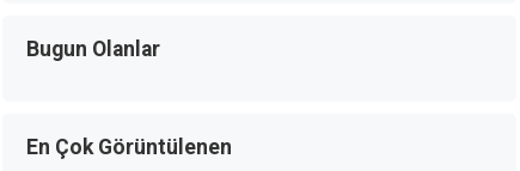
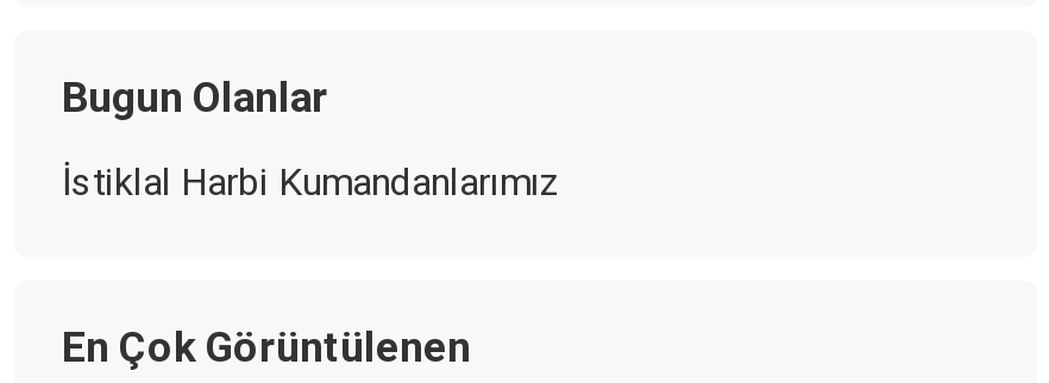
+ İstiklal Harbi Kumandanlarımız
